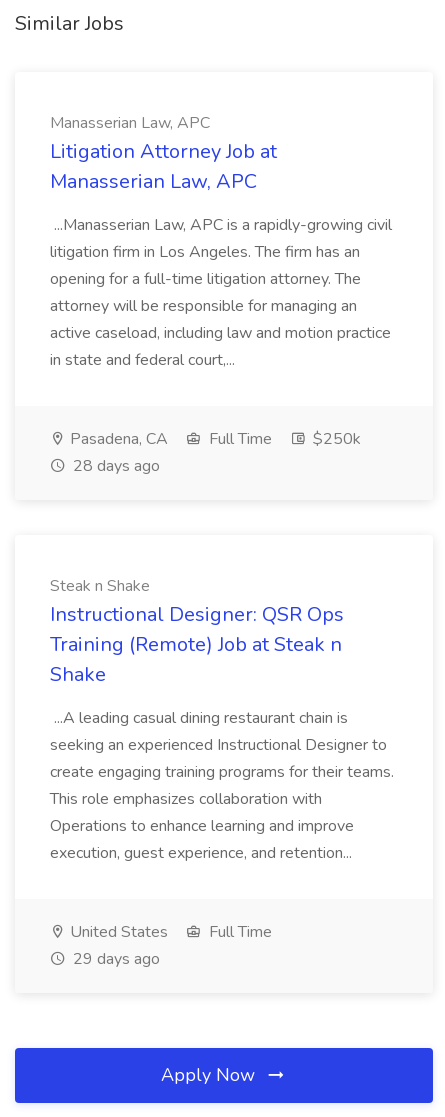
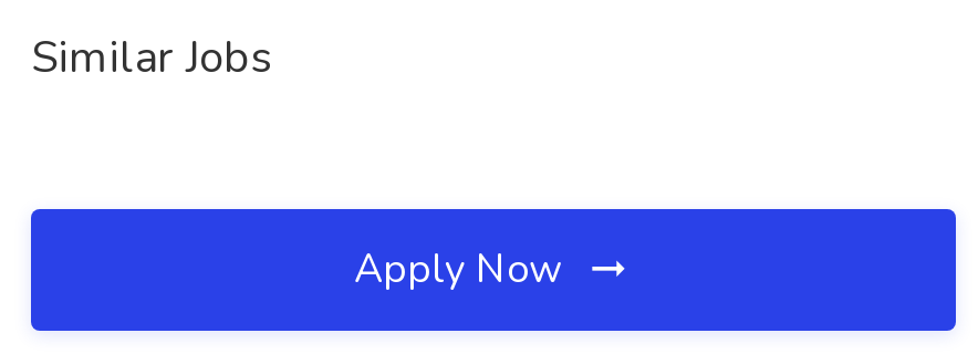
- Manasserian Law, APC
- Litigation Attorney Job at
- Manasserian Law, APC
- ...Manasserian Law, APC is a rapidly-growing civil
- litigation firm in Los Angeles. The firm has an
- opening for a full-time litigation attorney. The
- attorney will be responsible for managing an
- active caseload, including law and motion practice
- in state and federal court,...

- Pasadena, CA
- Full Time
- $250k
- 28 days ago

- Steak n Shake
- Instructional Designer: QSR Ops
- Training (Remote) Job at Steak n
- Shake
- ...A leading casual dining restaurant chain is
- seeking an experienced Instructional Designer to
- create engaging training programs for their teams.
- This role emphasizes collaboration with
- Operations to enhance learning and improve
- execution, guest experience, and retention...

- United States
- Full Time
- 29 days ago
